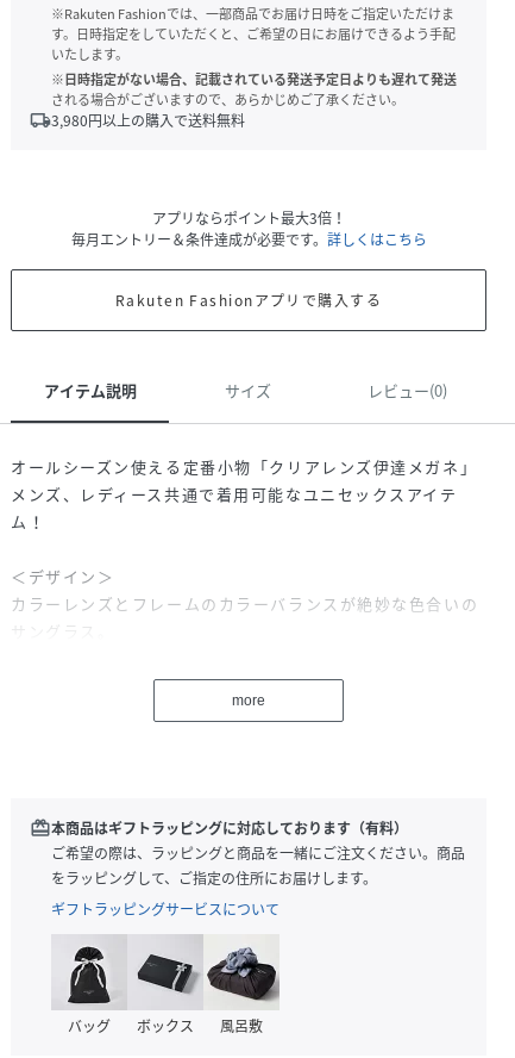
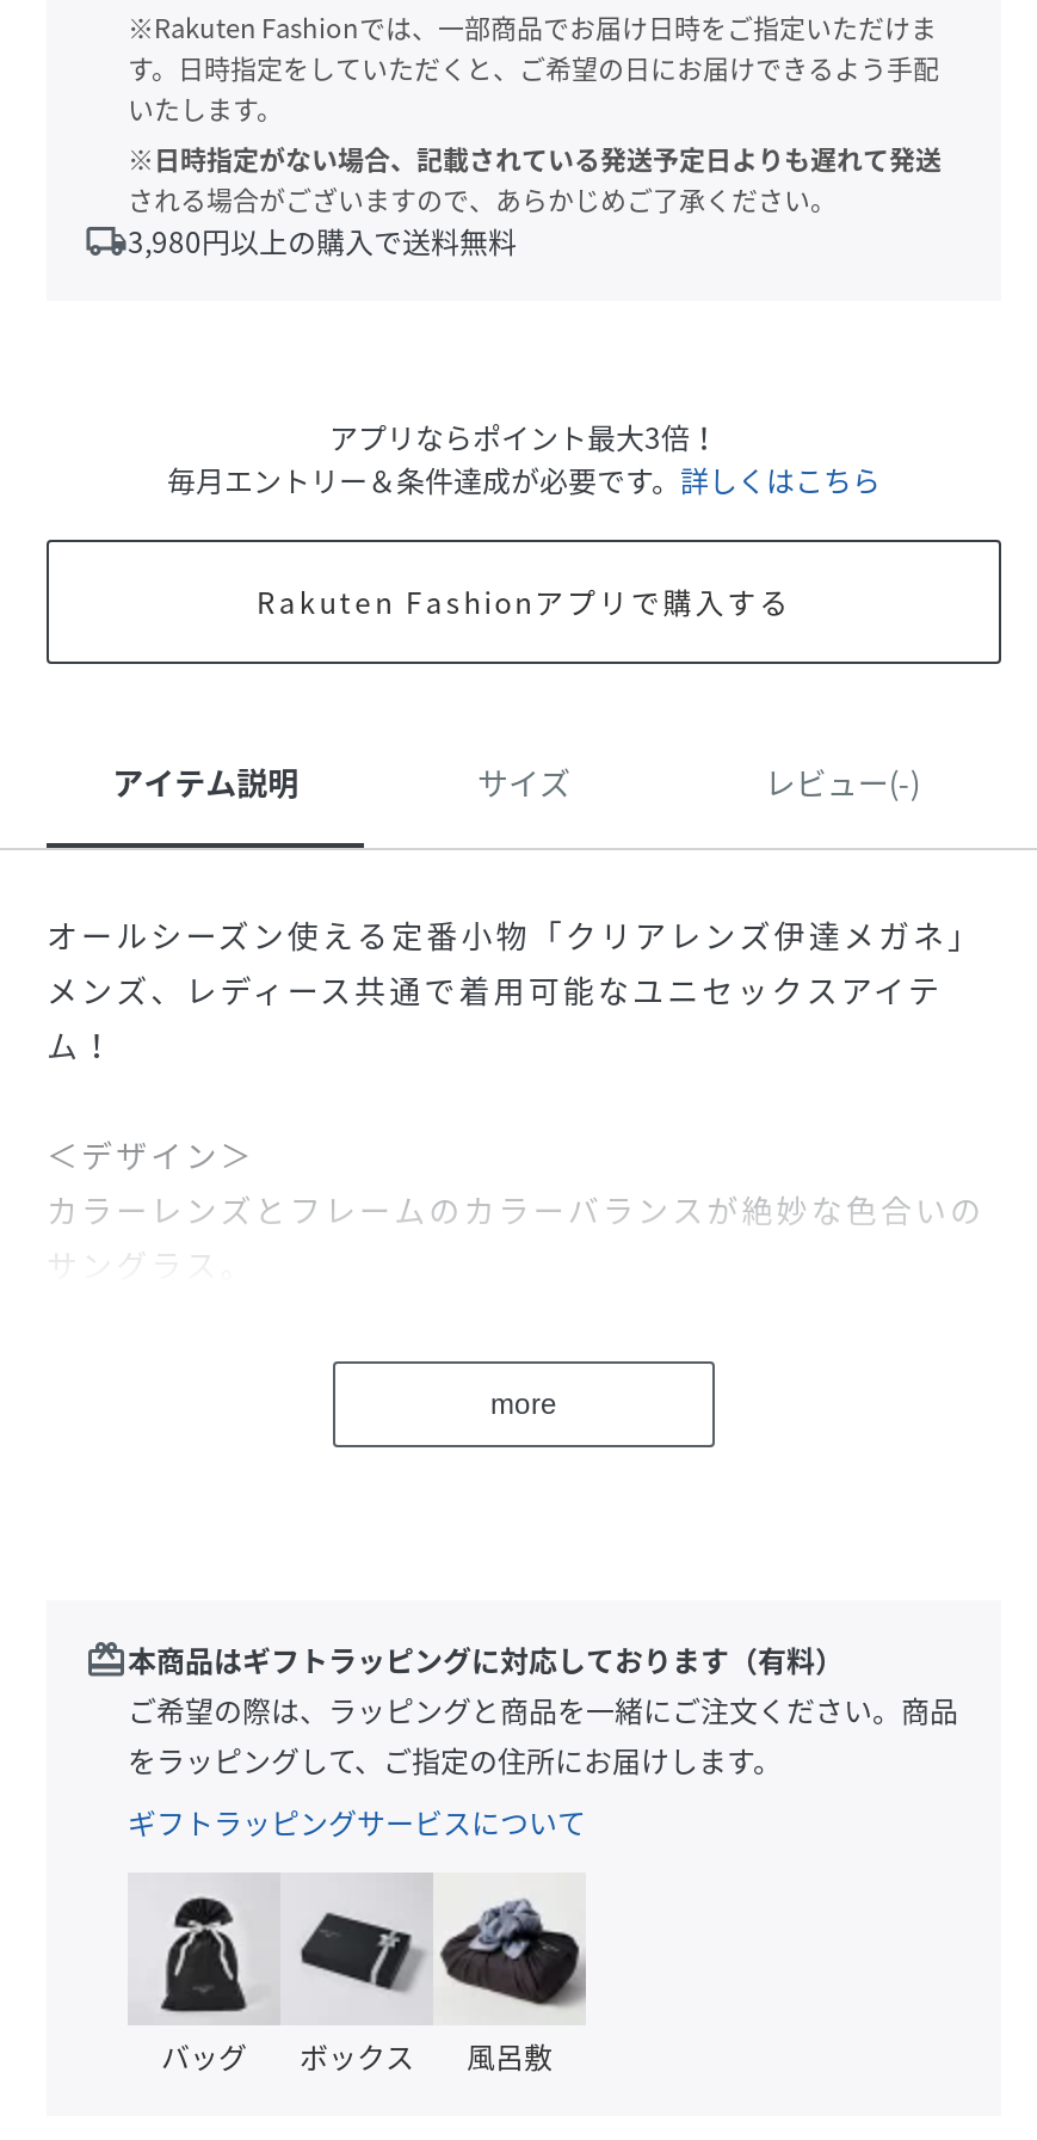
- レビュー(0)
+ レビュー(-)
